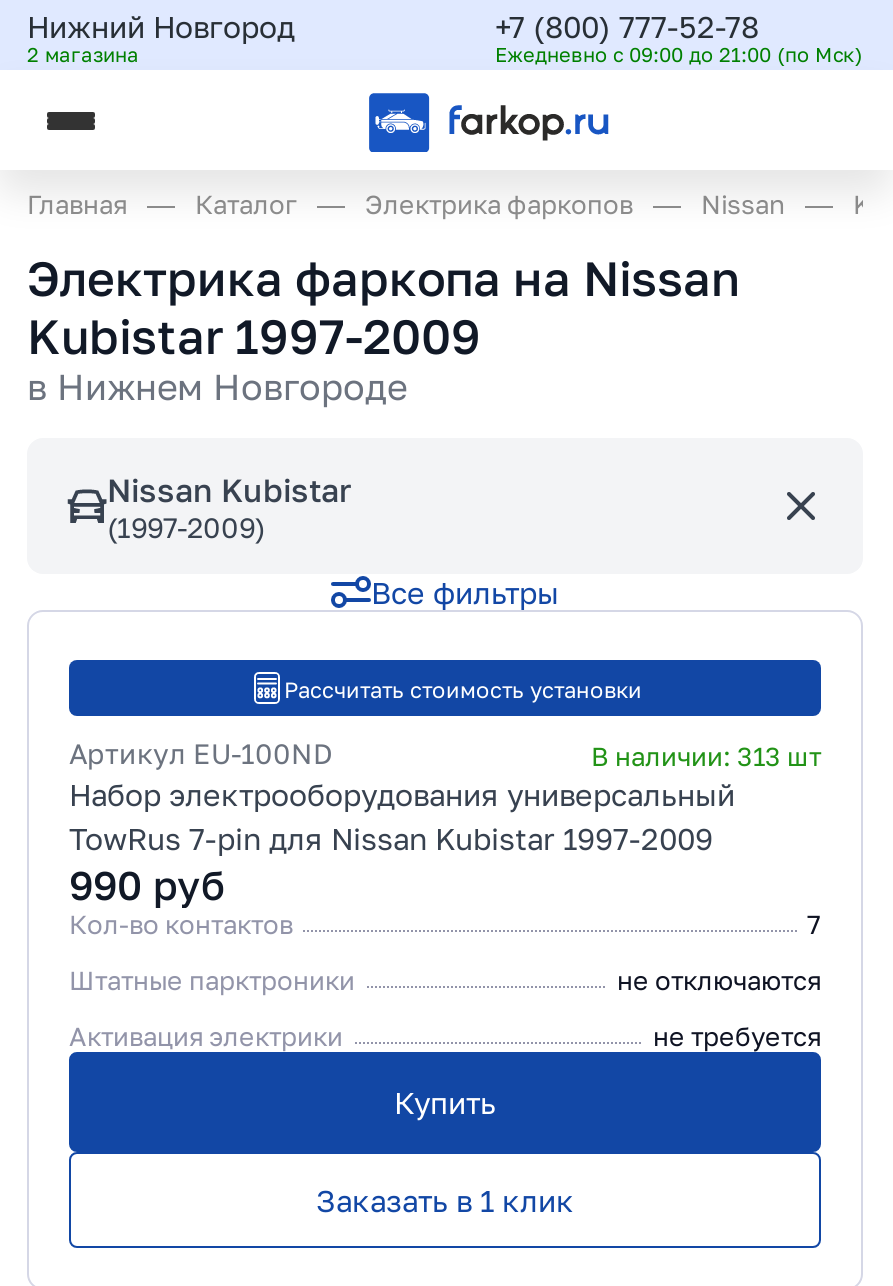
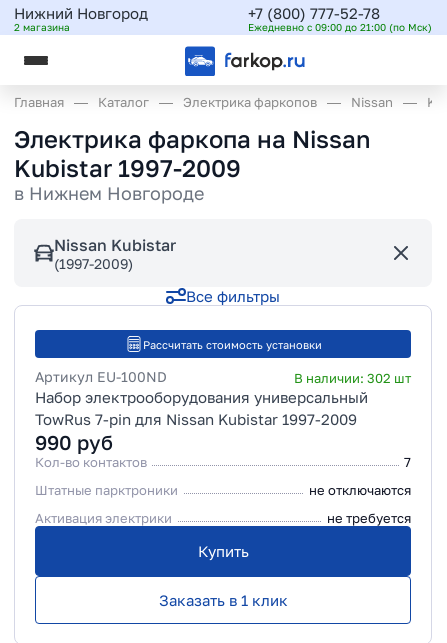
- В наличии: 313 шт
+ В наличии: 302 шт
